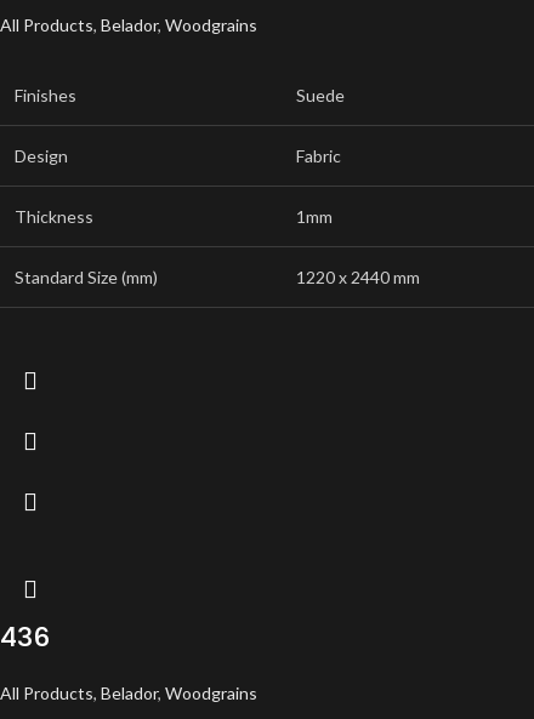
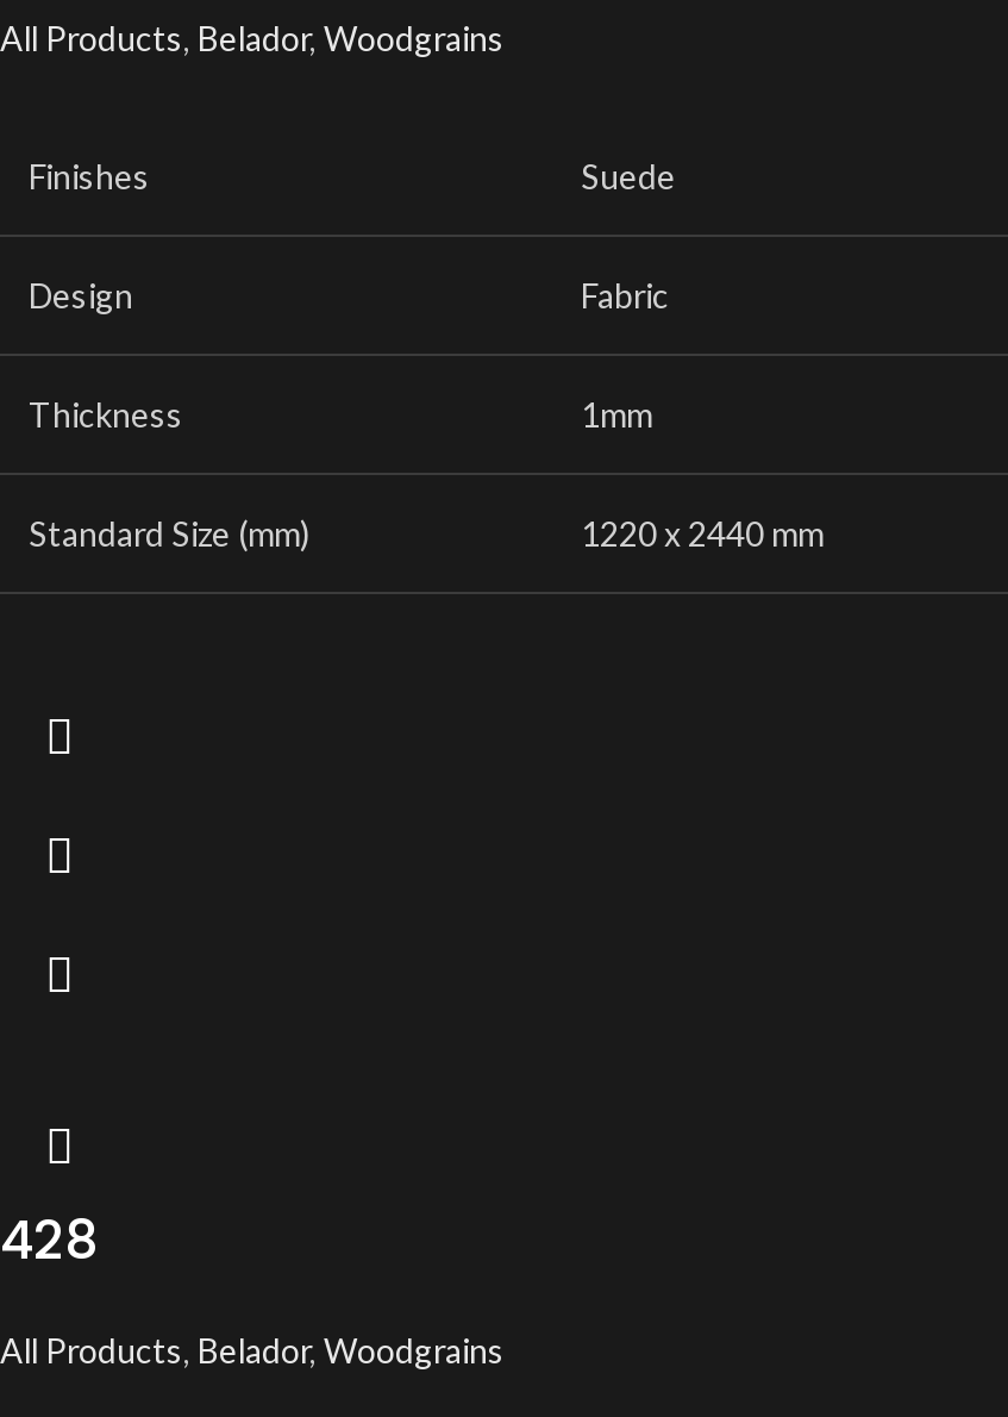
- 436
+ 428
